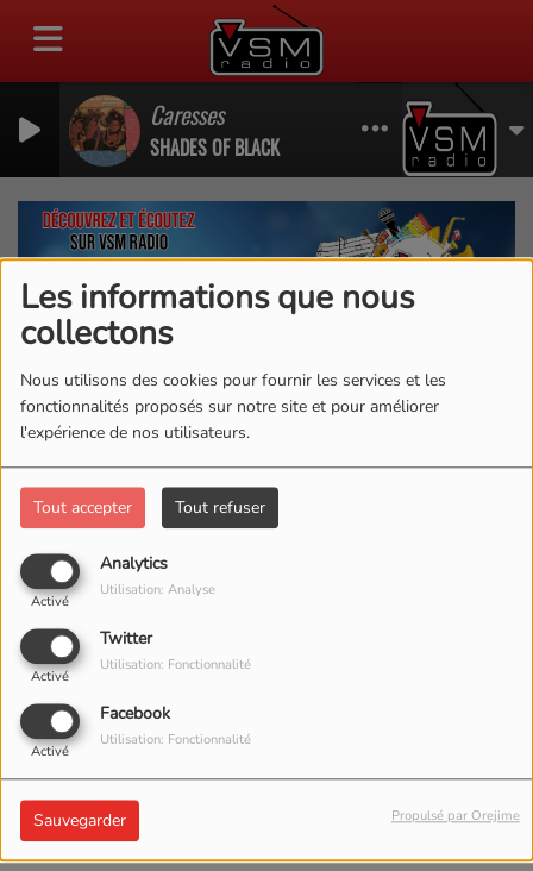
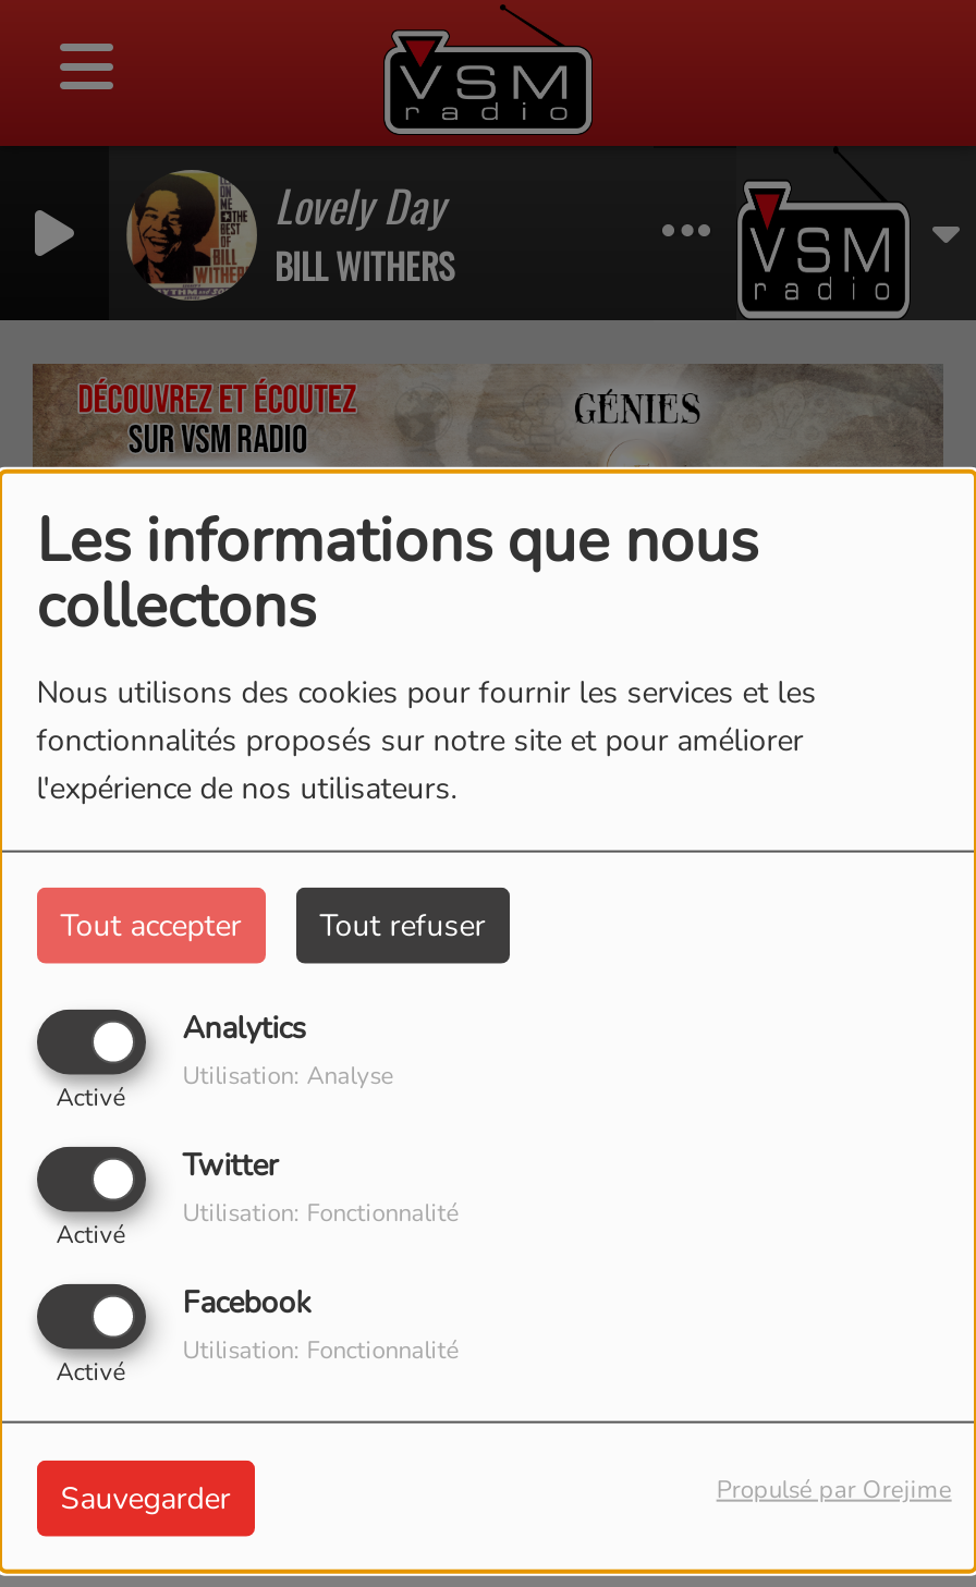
- [image]
- Caresses
- SHADES OF BLACK
+ [image]
+ Lovely Day
+ BILL WITHERS

- [image]
+ [image]
